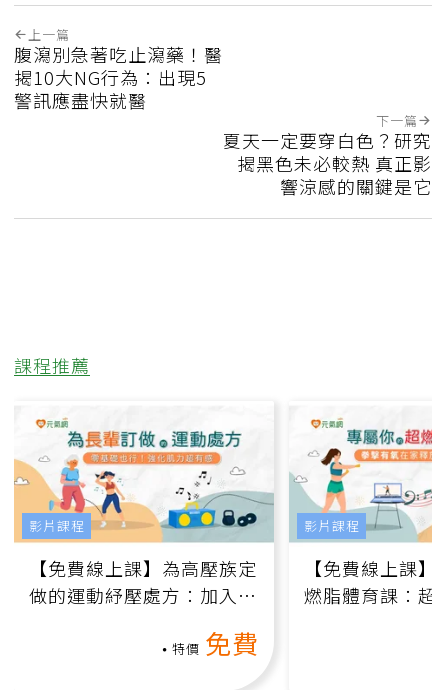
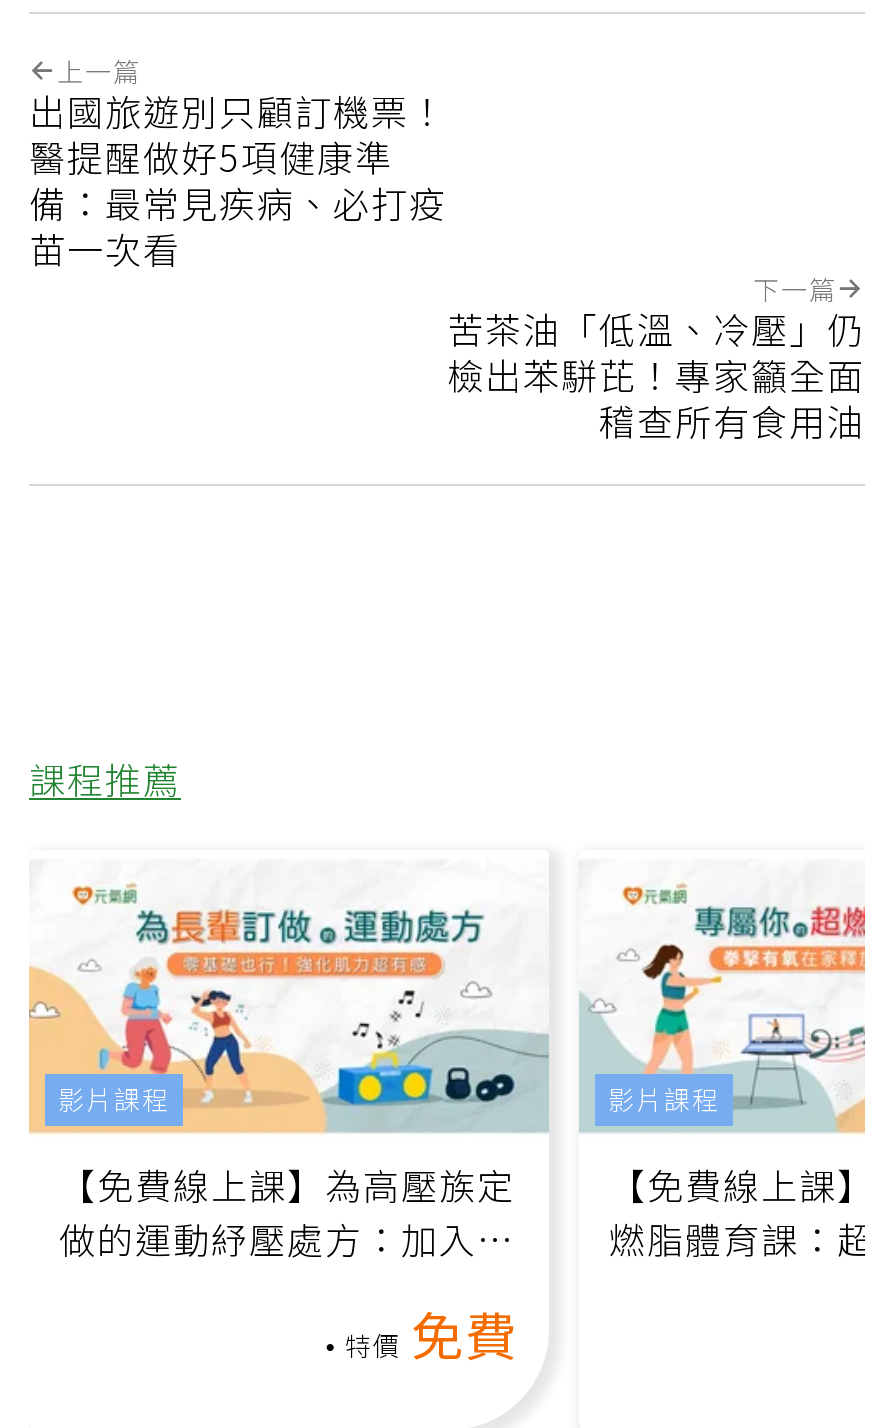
- 腹瀉別急著吃止瀉藥！醫
- 揭10大NG行為：出現5
- 警訊應盡快就醫
+ 出國旅遊別只顧訂機票！
+ 醫提醒做好5項健康準
+ 備：最常見疾病、必打疫
+ 苗一次看

- 夏天一定要穿白色？研究
- 揭黑色未必較熱 真正影
- 響涼感的關鍵是它
+ 苦茶油「低溫、冷壓」仍
+ 檢出苯駢芘！專家籲全面
+ 稽查所有食用油
